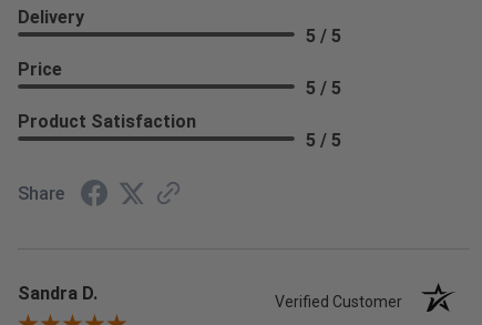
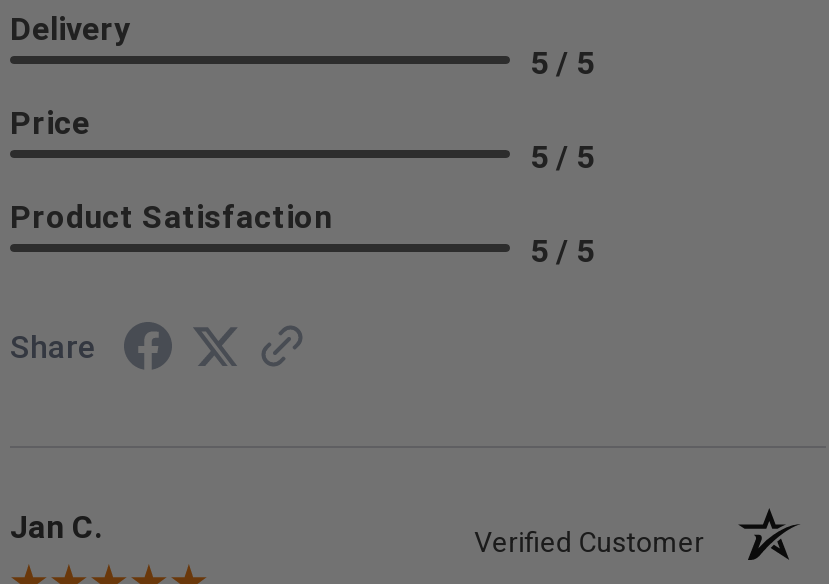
- Sandra D.
+ Jan C.
